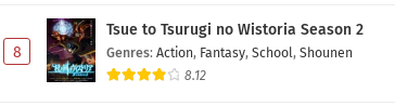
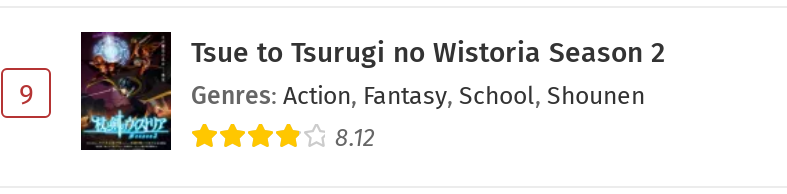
- 8
+ 9
